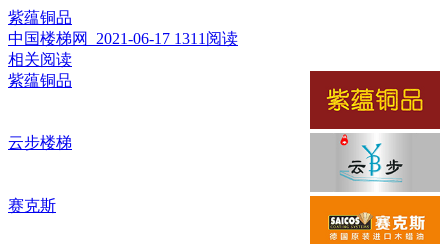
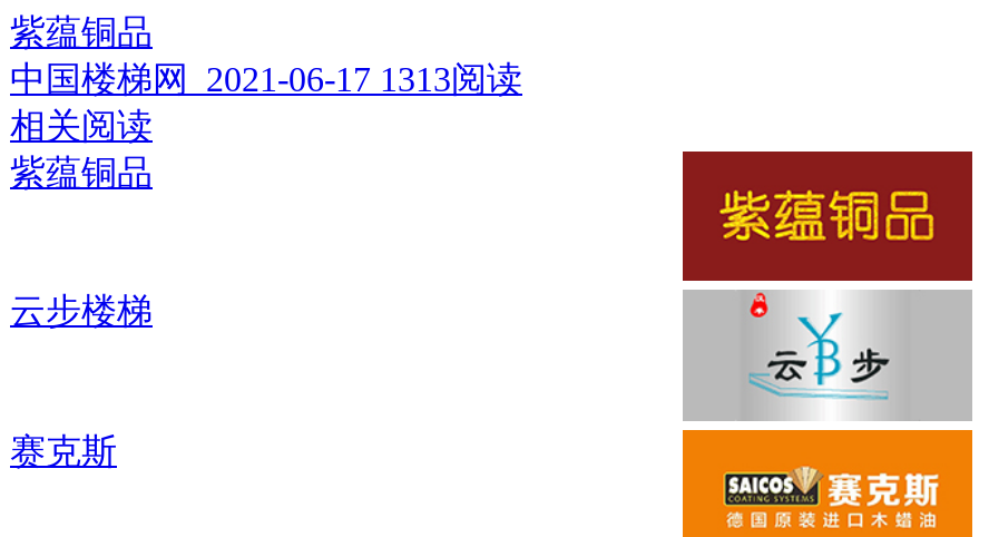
- 中国楼梯网 2021-06-17 1311阅读
+ 中国楼梯网 2021-06-17 1313阅读
